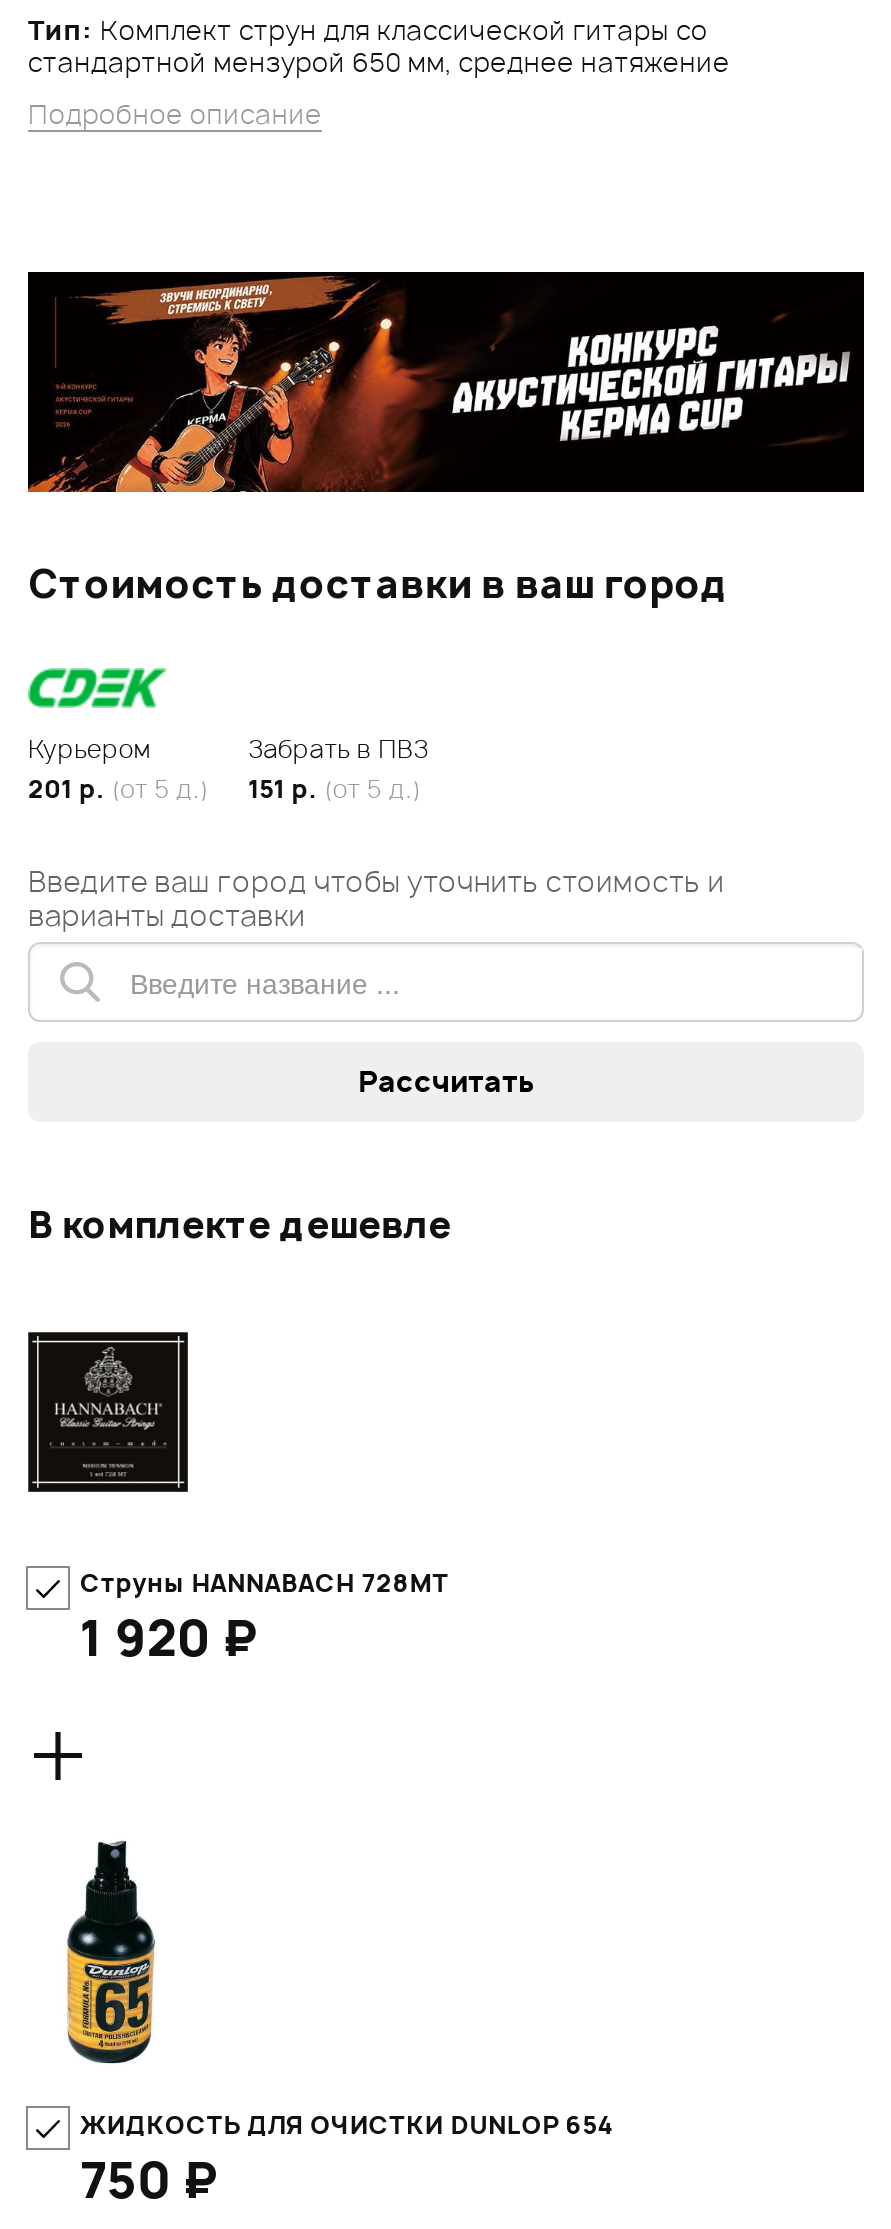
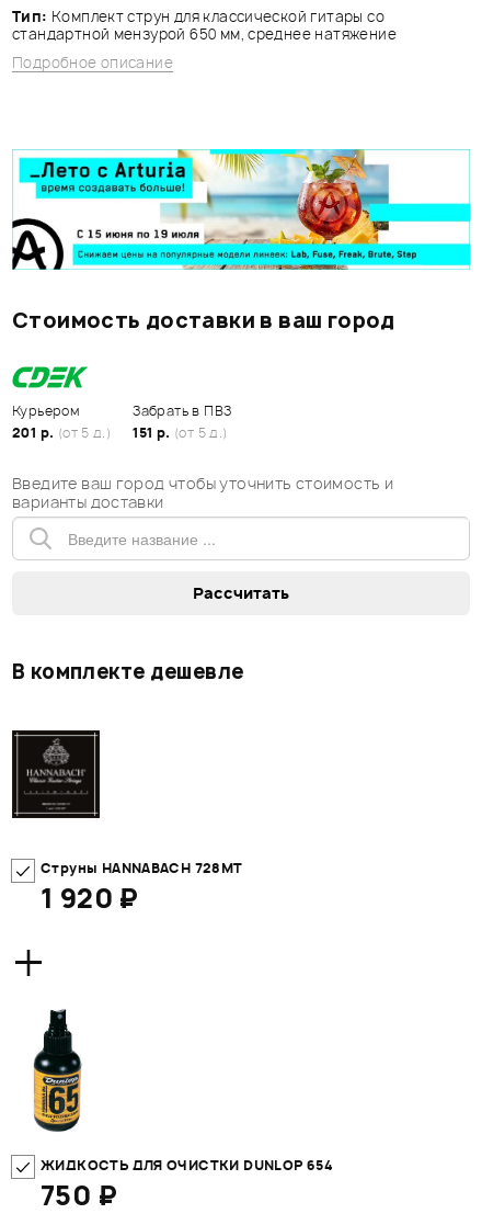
- [image]
+ [image]
